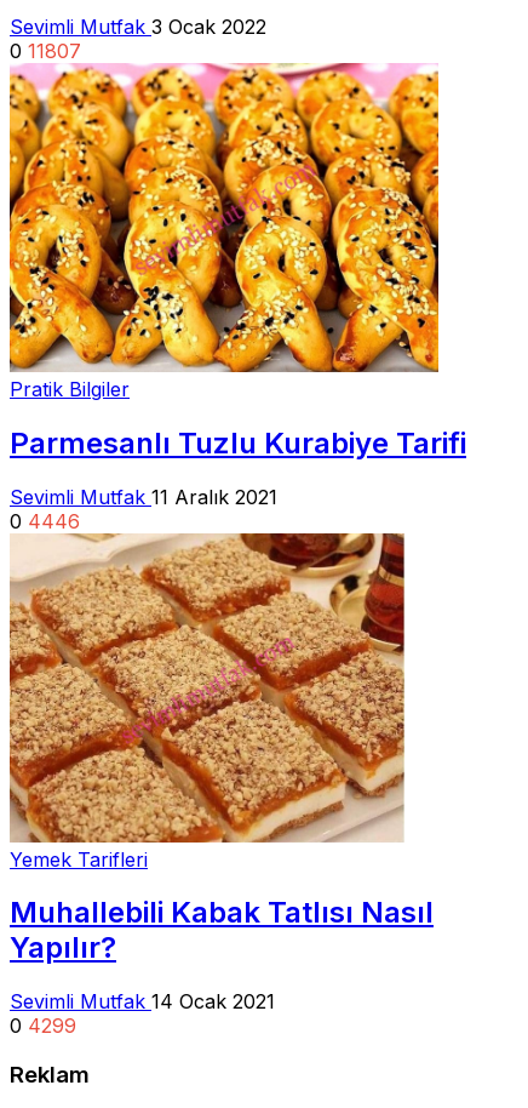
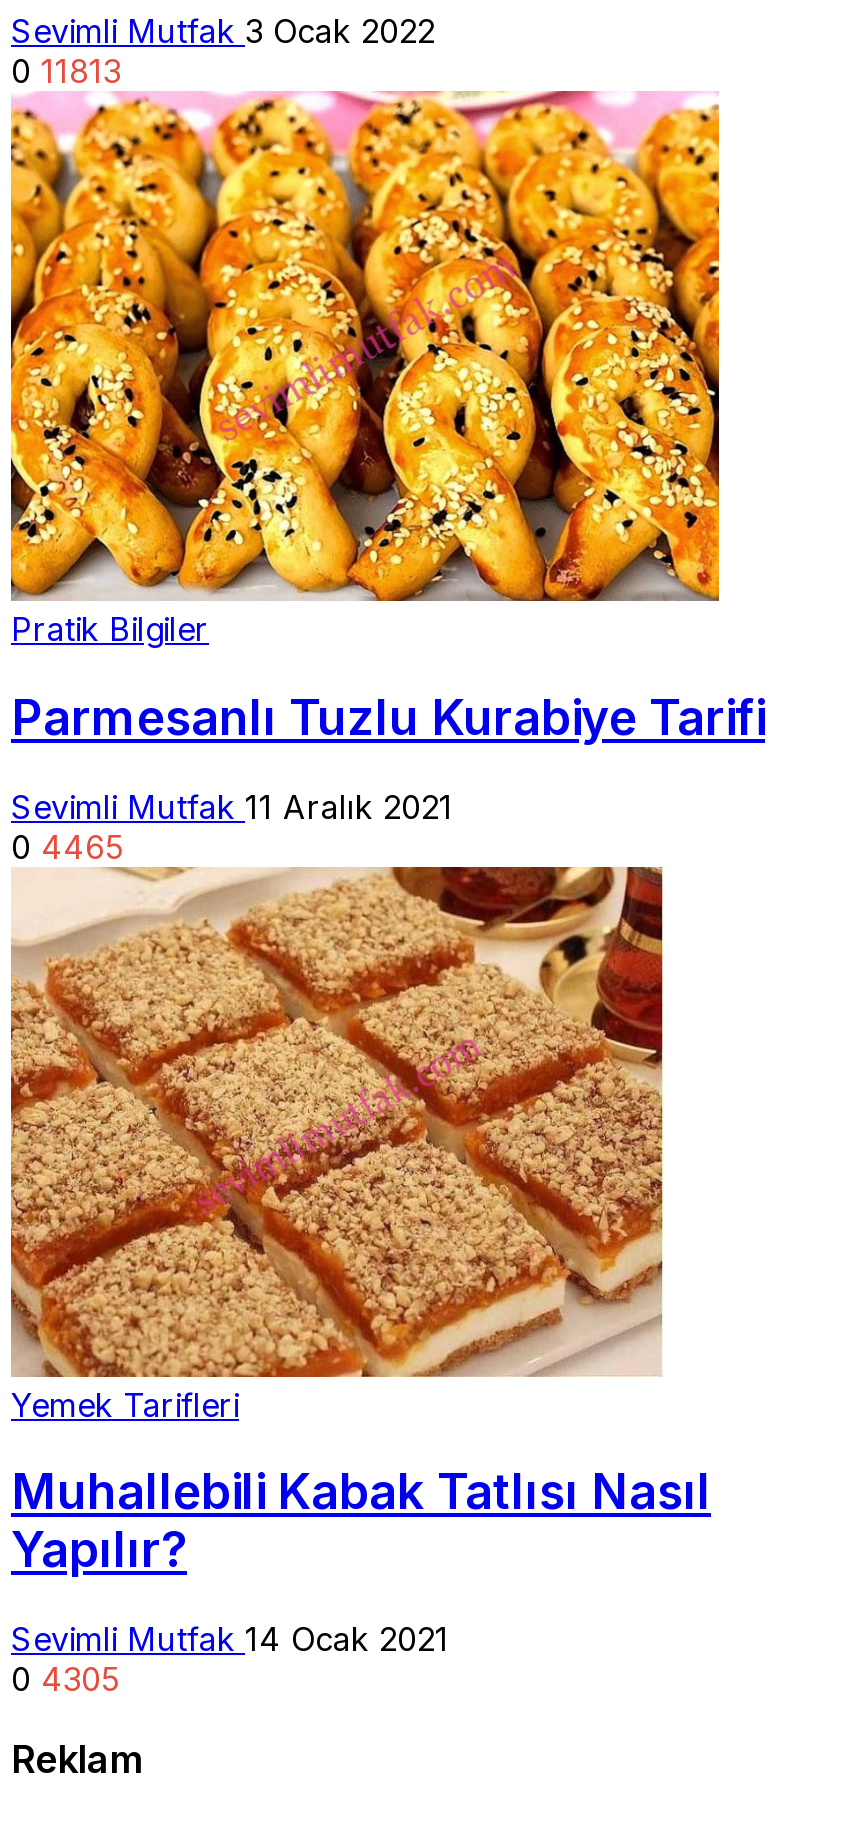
- 0 11807
+ 0 11813

- 0 4446
+ 0 4465

- 0 4299
+ 0 4305
